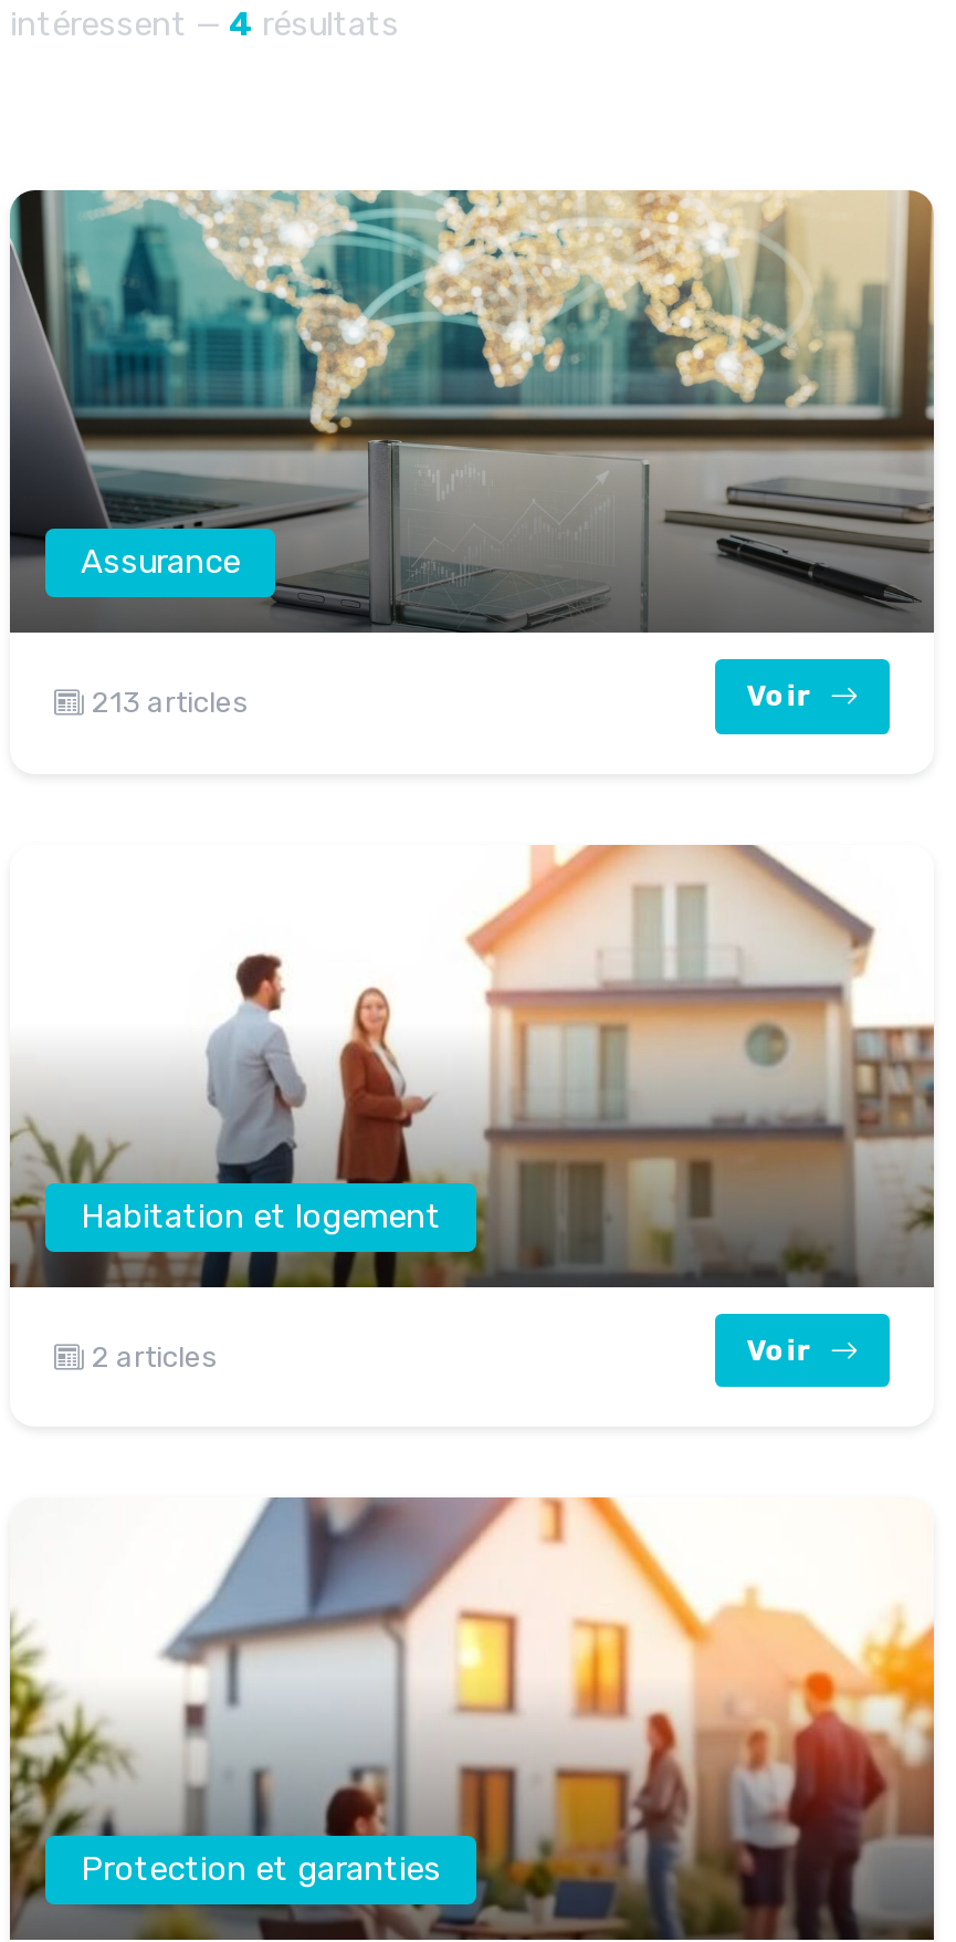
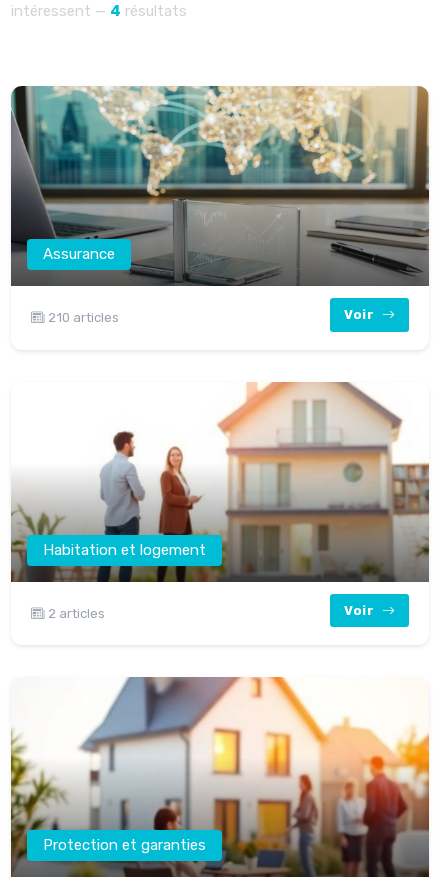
- 213 articles
+ 210 articles
